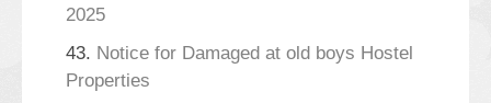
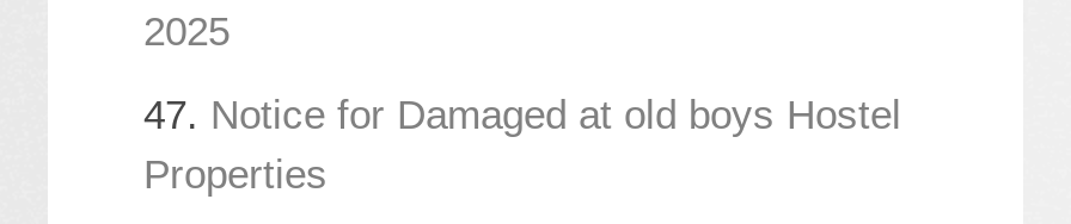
- 43. Notice for Damaged at old boys Hostel
+ 47. Notice for Damaged at old boys Hostel
